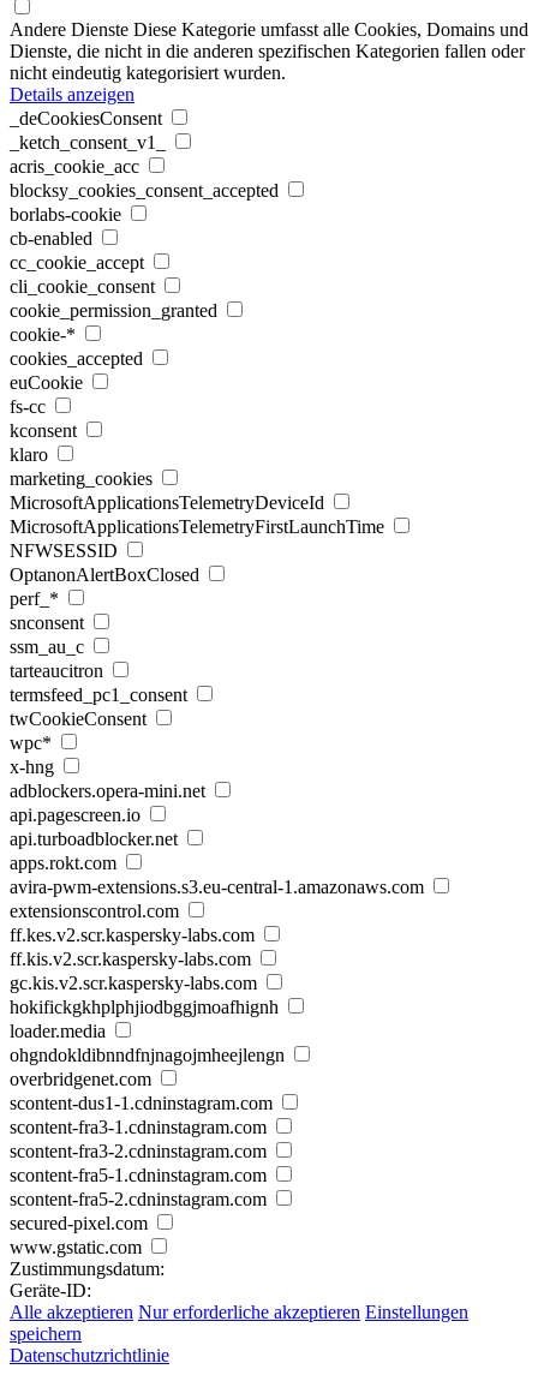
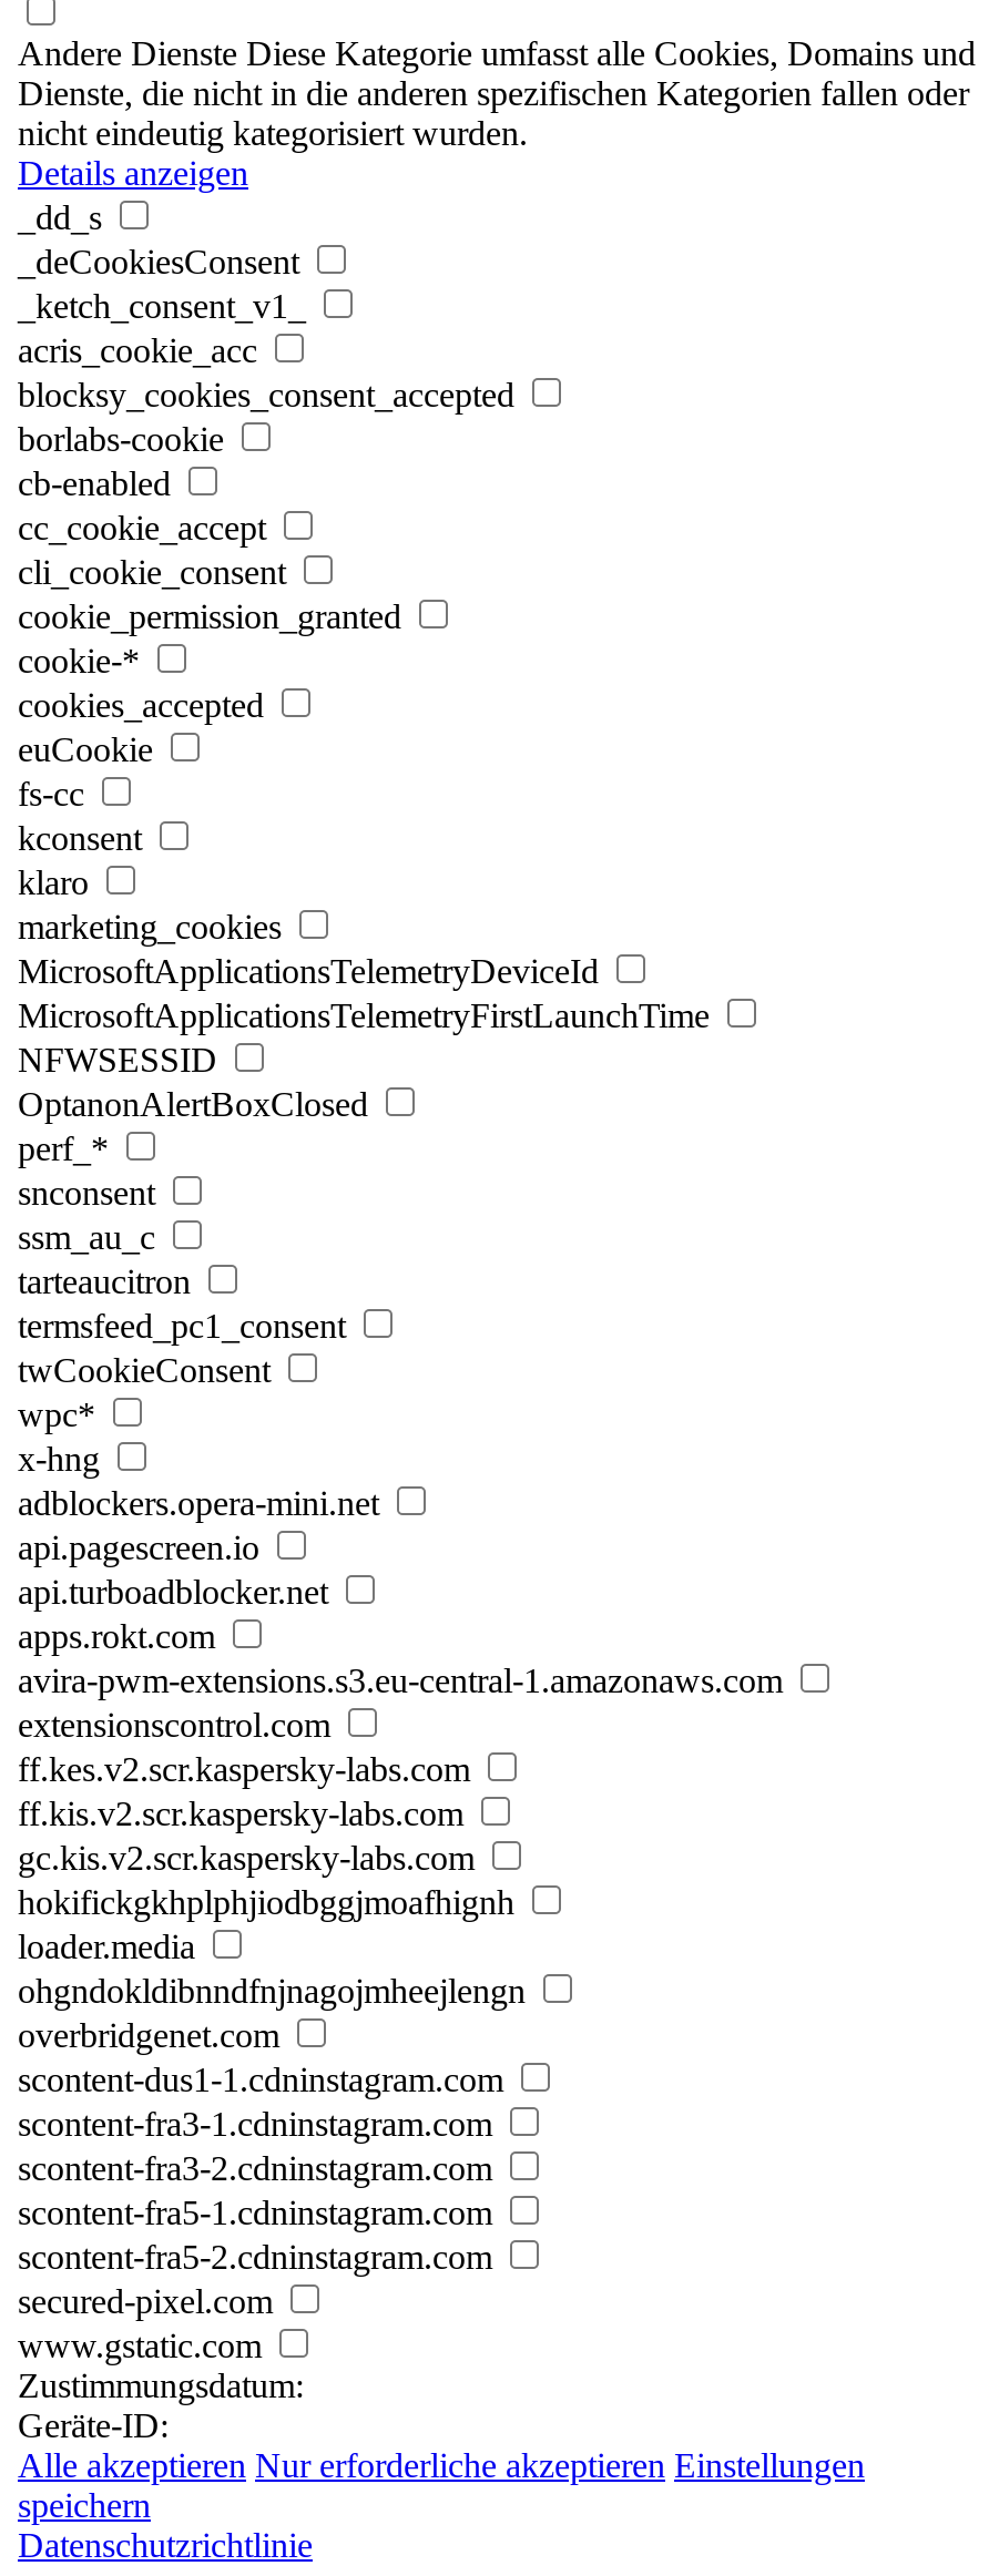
+ _dd_s
